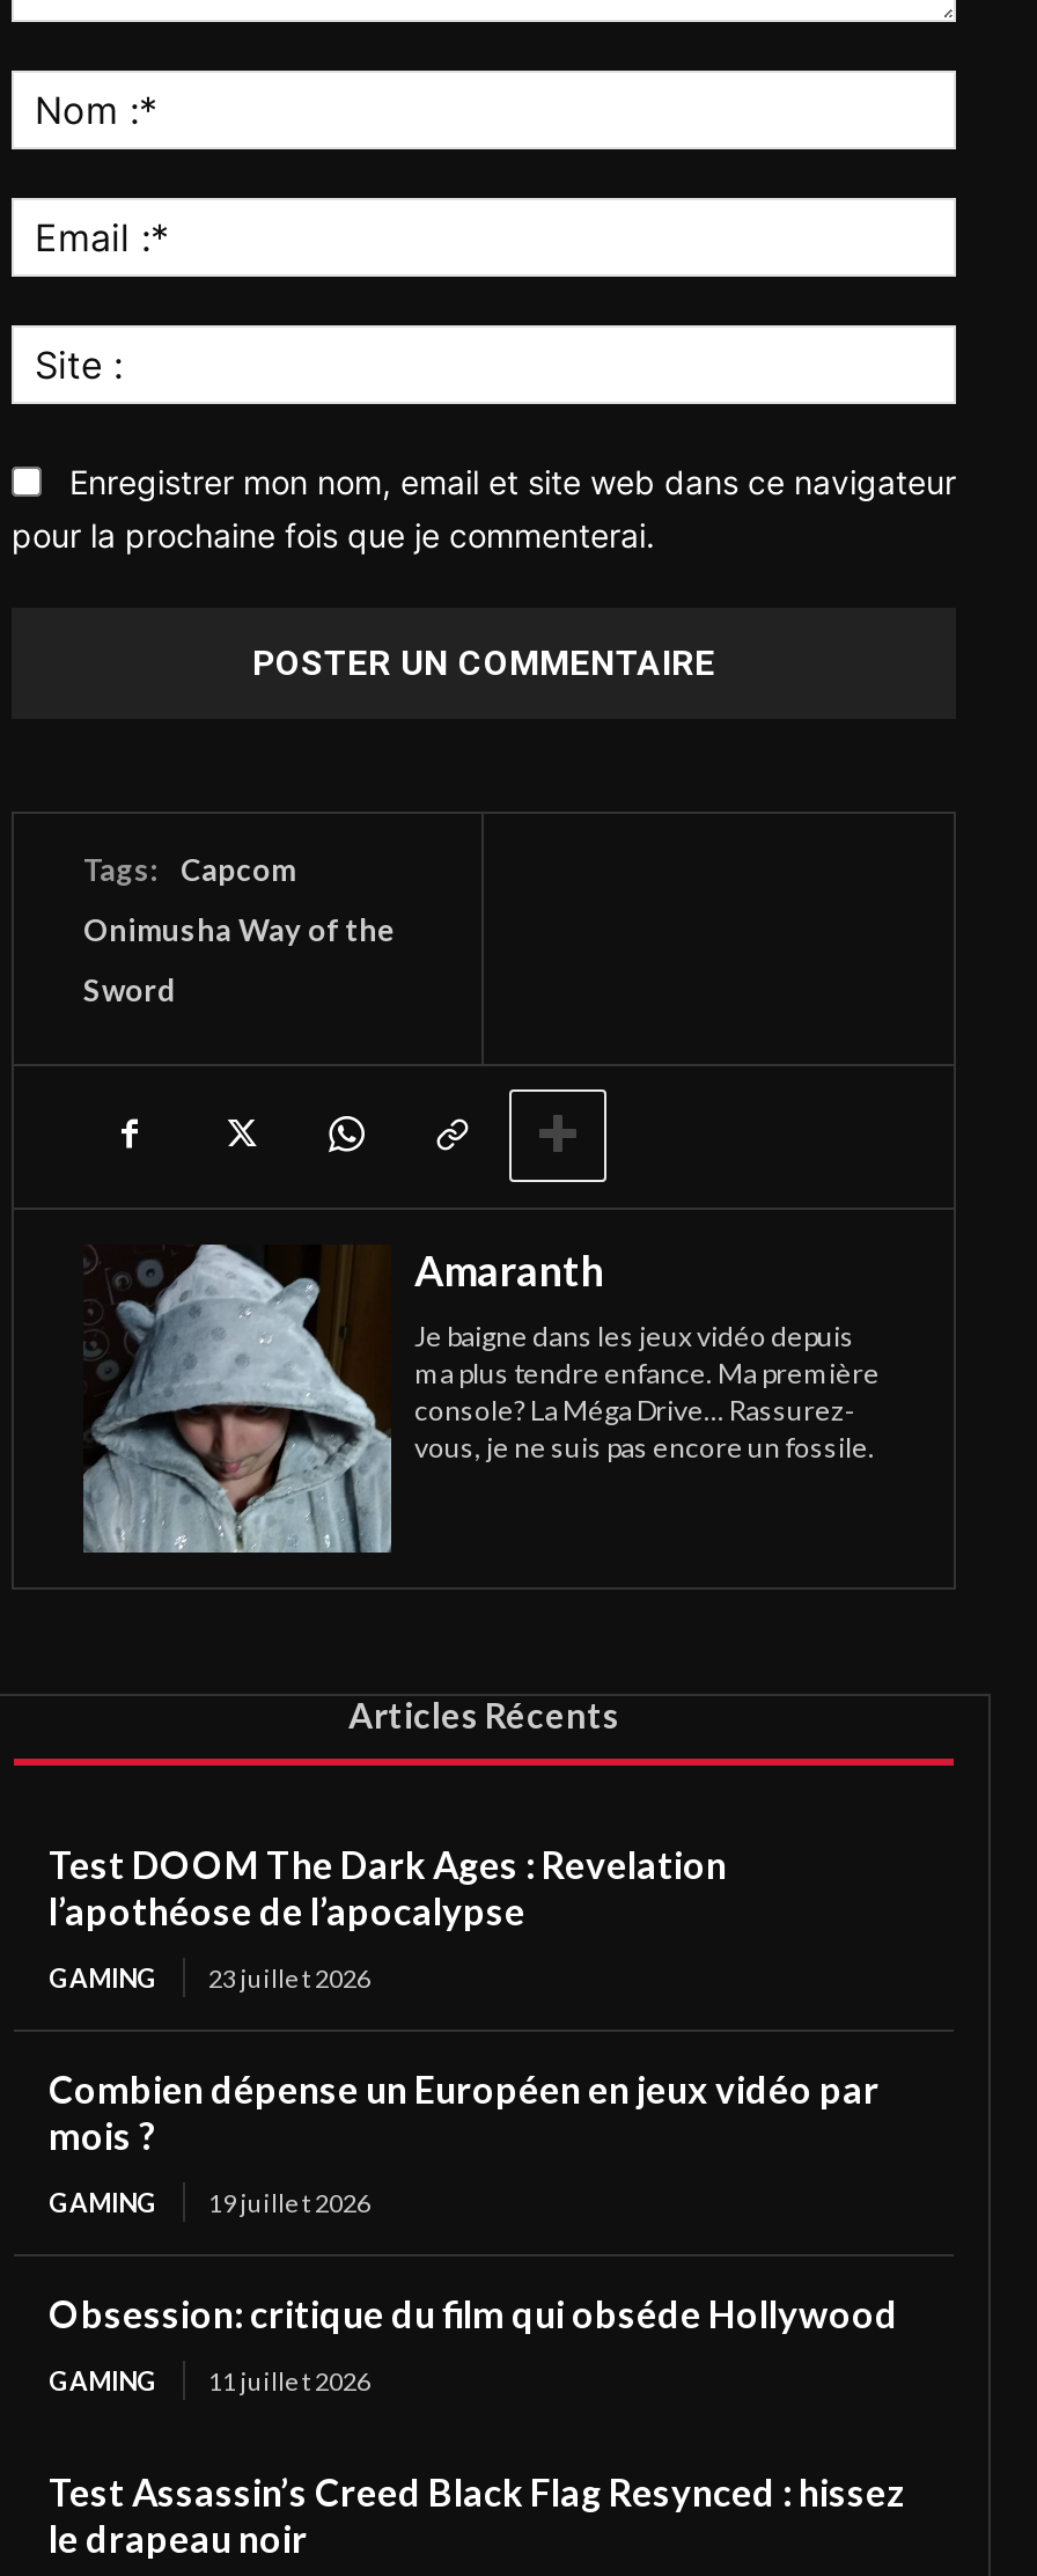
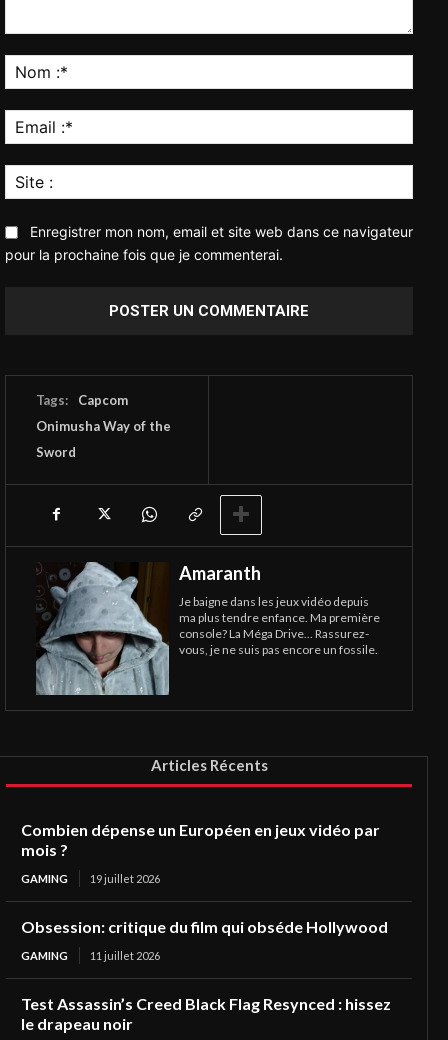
- Test DOOM The Dark Ages : Revelation
- l’apothéose de l’apocalypse
- GAMING
- 23 juillet 2026
